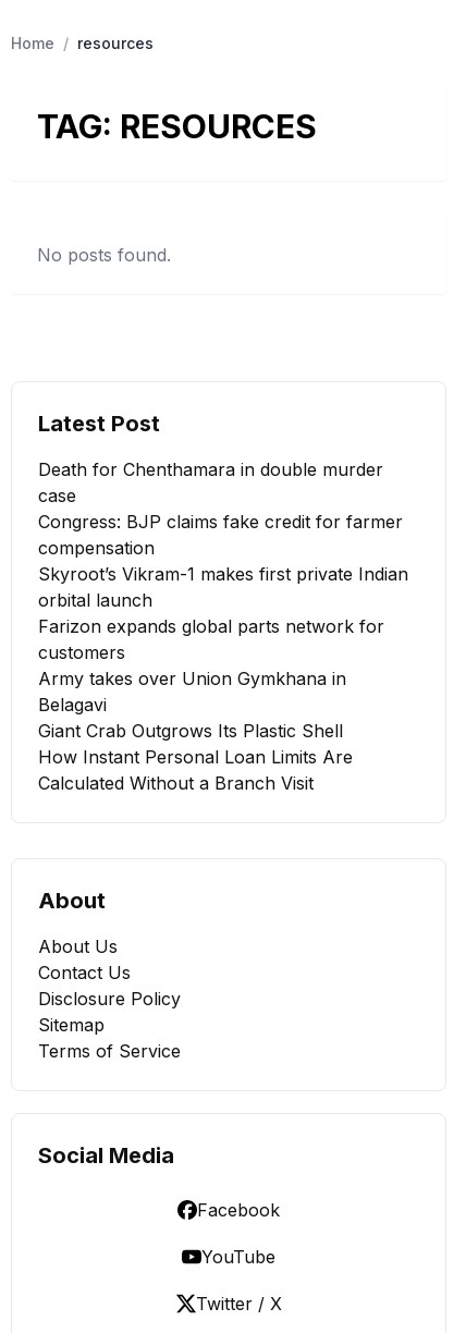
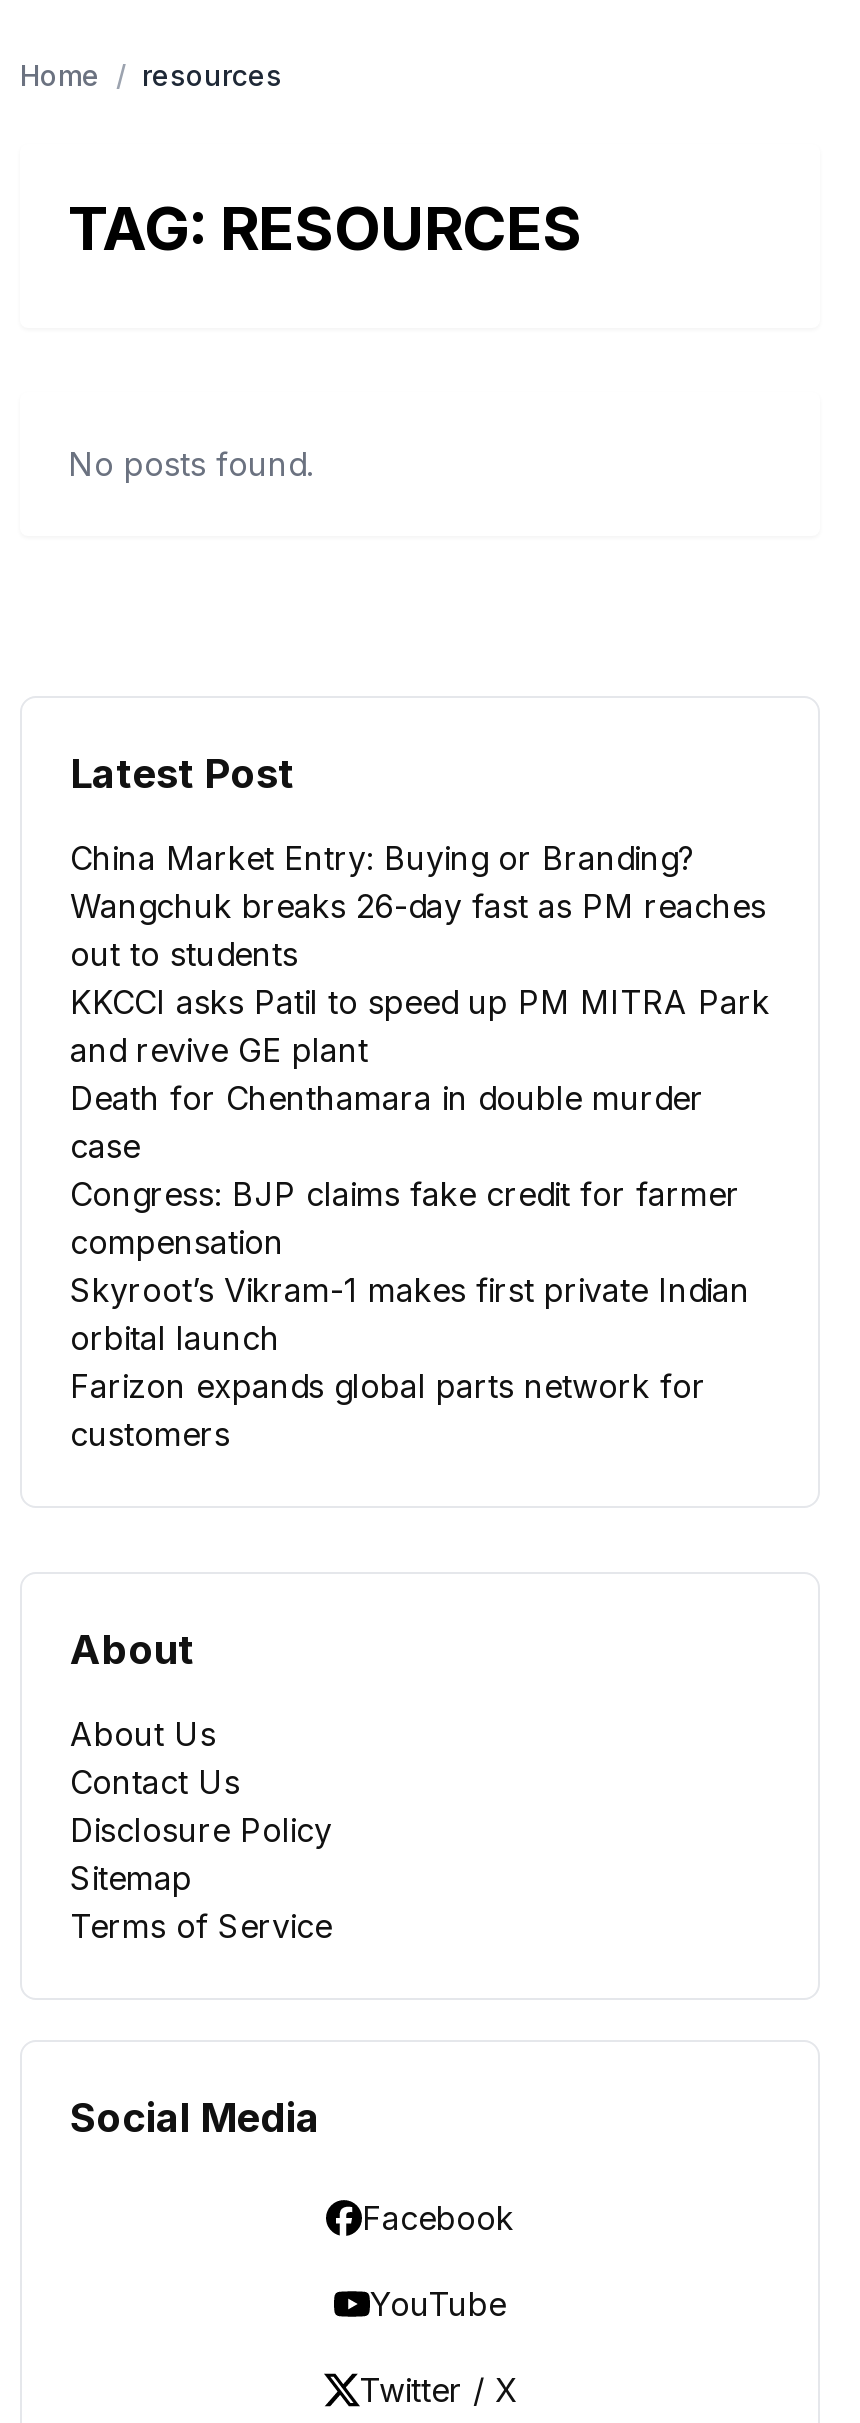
+ China Market Entry: Buying or Branding?
+ Wangchuk breaks 26-day fast as PM reaches
+ out to students
+ KKCCI asks Patil to speed up PM MITRA Park
+ and revive GE plant

moved down: Death for Chenthamara in double murder | case | Congress: BJP claims fake credit for farmer | compensation | Skyroot’s Vikram-1 makes first private Indian | orbital launch | Farizon expands global parts network for | customers

- Army takes over Union Gymkhana in
- Belagavi
- Giant Crab Outgrows Its Plastic Shell
- How Instant Personal Loan Limits Are
- Calculated Without a Branch Visit
